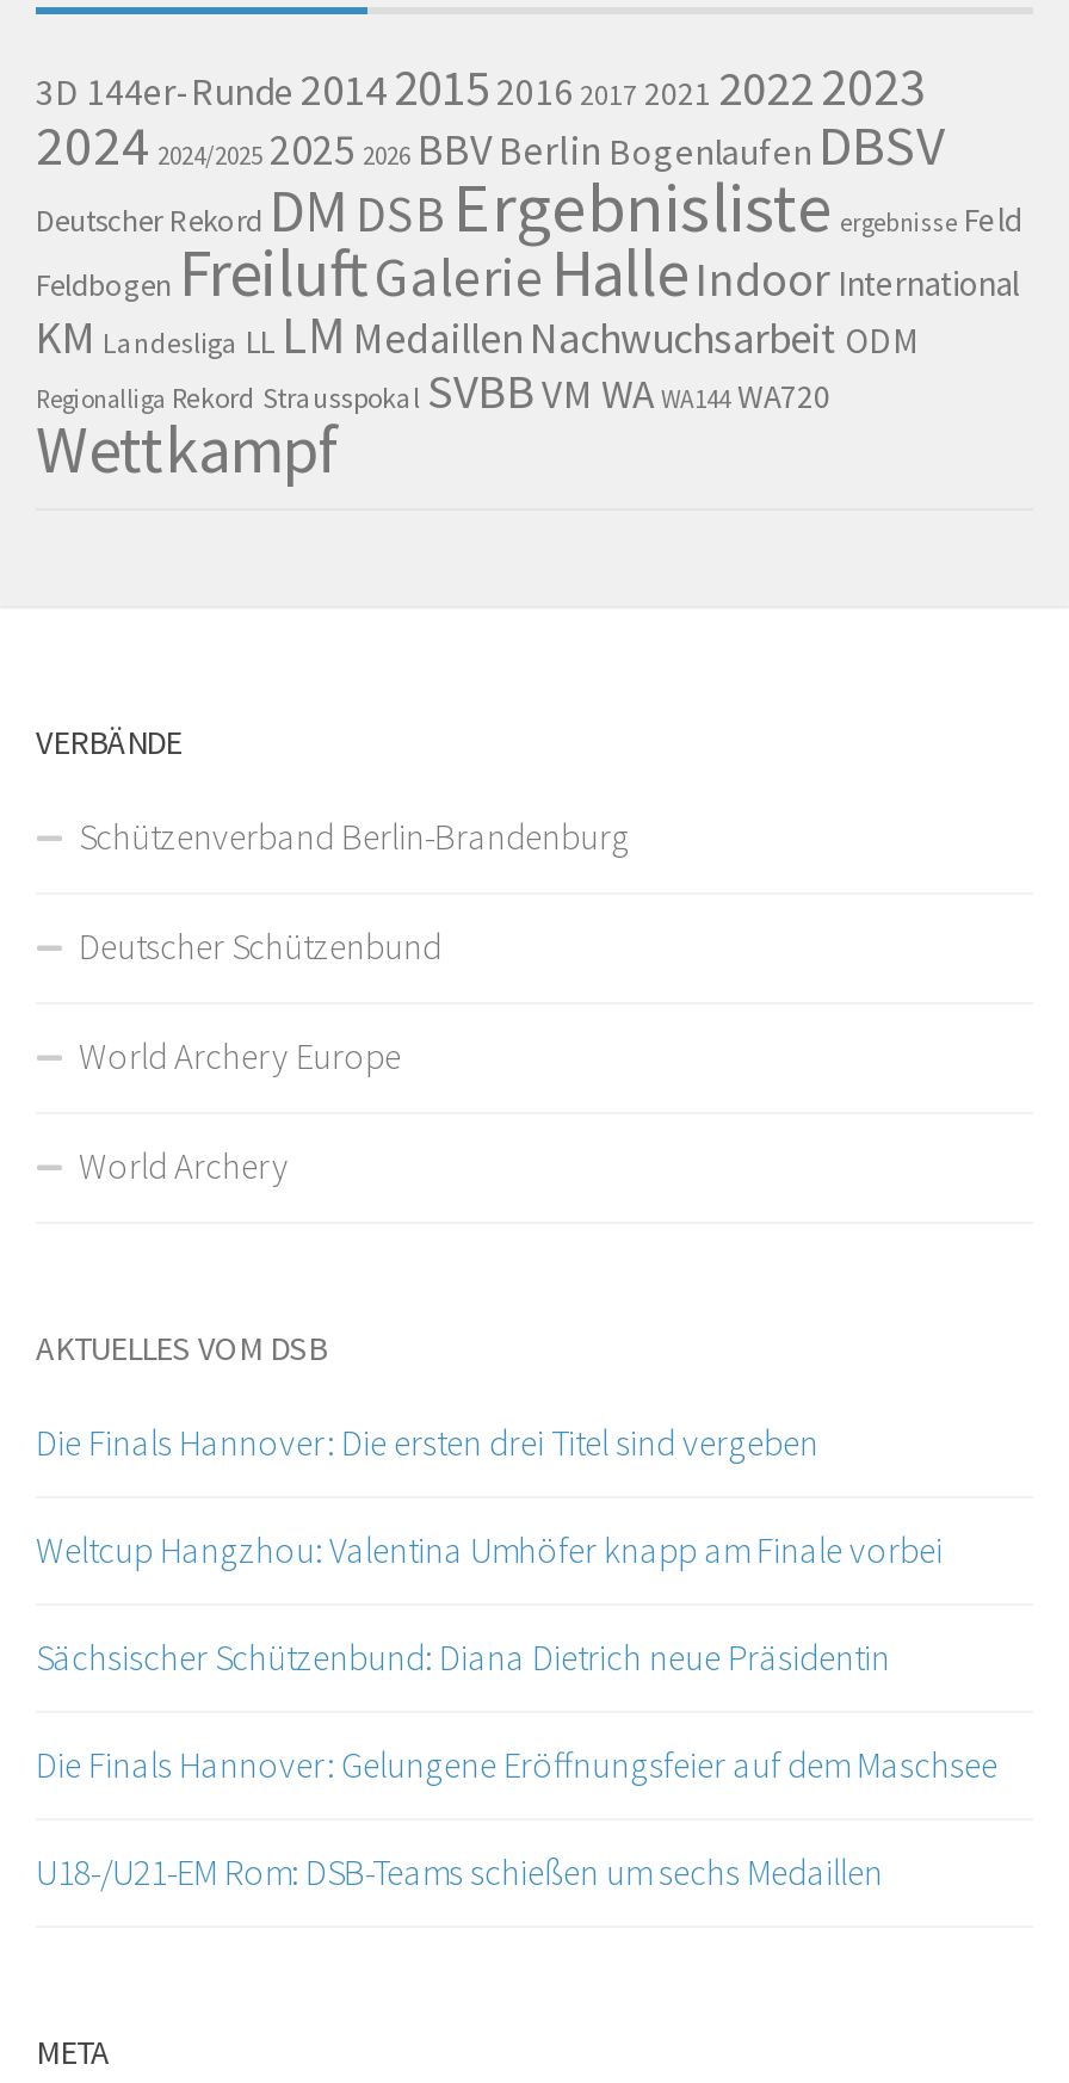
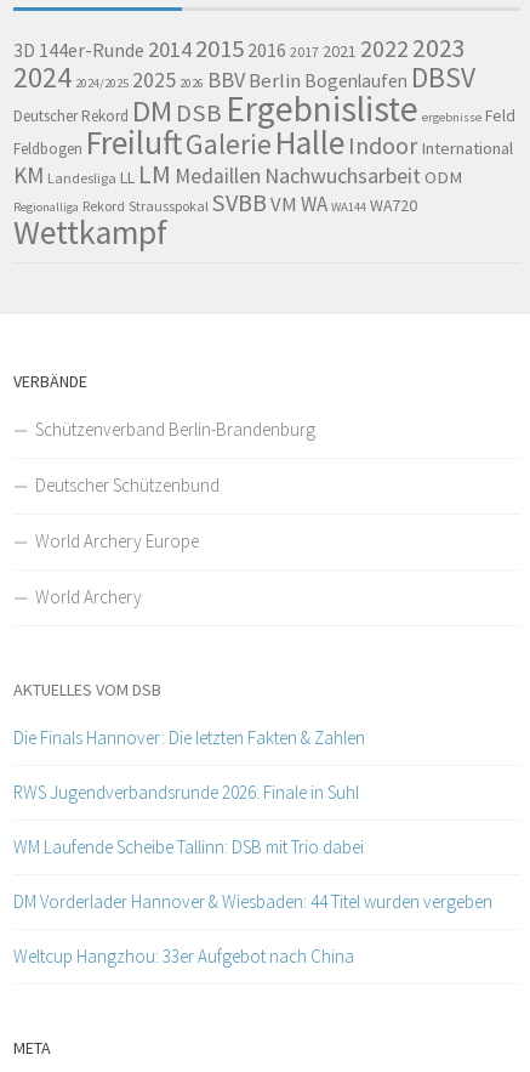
- Die Finals Hannover: Die ersten drei Titel sind vergeben
+ Die Finals Hannover: Die letzten Fakten & Zahlen

- Weltcup Hangzhou: Valentina Umhöfer knapp am Finale vorbei
+ RWS Jugendverbandsrunde 2026: Finale in Suhl

- Sächsischer Schützenbund: Diana Dietrich neue Präsidentin
+ WM Laufende Scheibe Tallinn: DSB mit Trio dabei

- Die Finals Hannover: Gelungene Eröffnungsfeier auf dem Maschsee
+ DM Vorderlader Hannover & Wiesbaden: 44 Titel wurden vergeben

- U18-/U21-EM Rom: DSB-Teams schießen um sechs Medaillen
+ Weltcup Hangzhou: 33er Aufgebot nach China
